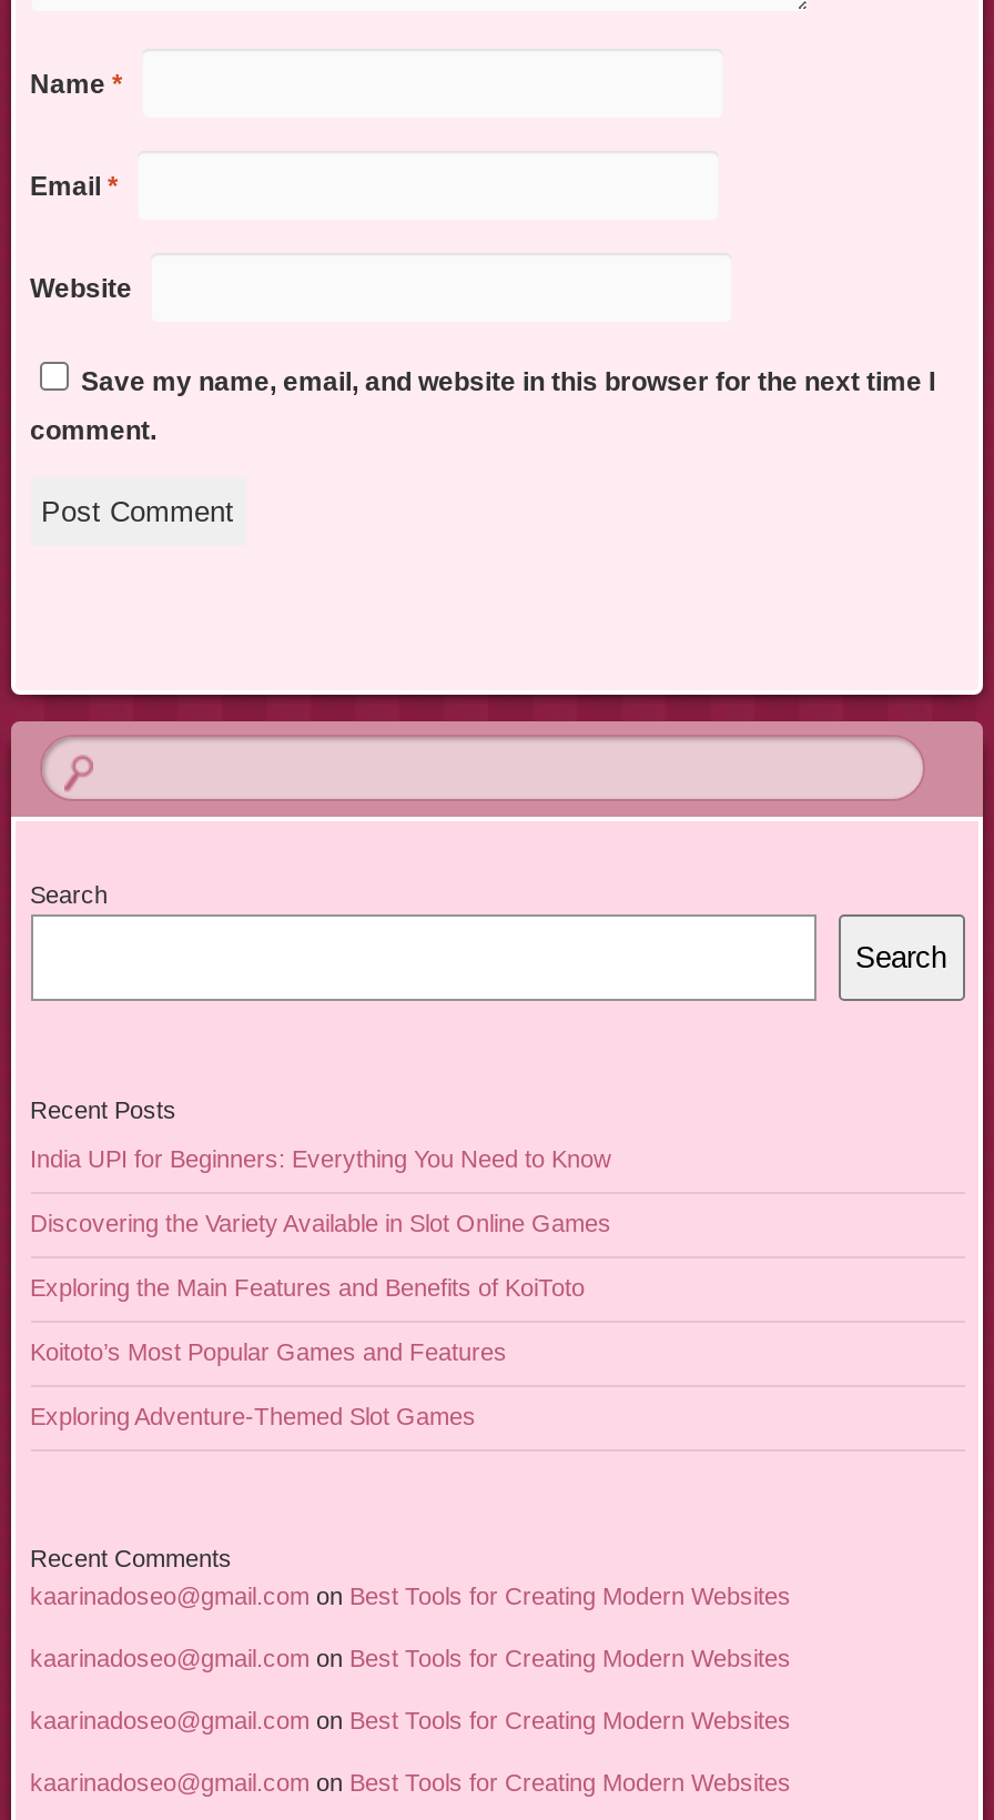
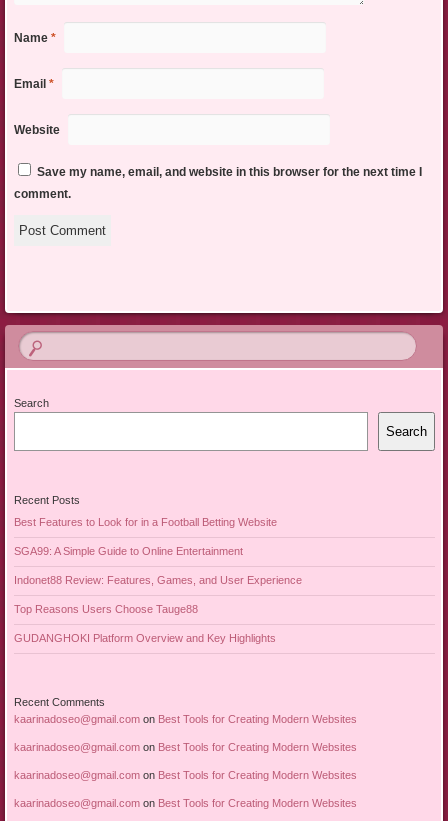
- India UPI for Beginners: Everything You Need to Know
+ Best Features to Look for in a Football Betting Website

- Discovering the Variety Available in Slot Online Games
+ SGA99: A Simple Guide to Online Entertainment

- Exploring the Main Features and Benefits of KoiToto
+ Indonet88 Review: Features, Games, and User Experience

- Koitoto’s Most Popular Games and Features
+ Top Reasons Users Choose Tauge88

- Exploring Adventure-Themed Slot Games
+ GUDANGHOKI Platform Overview and Key Highlights
